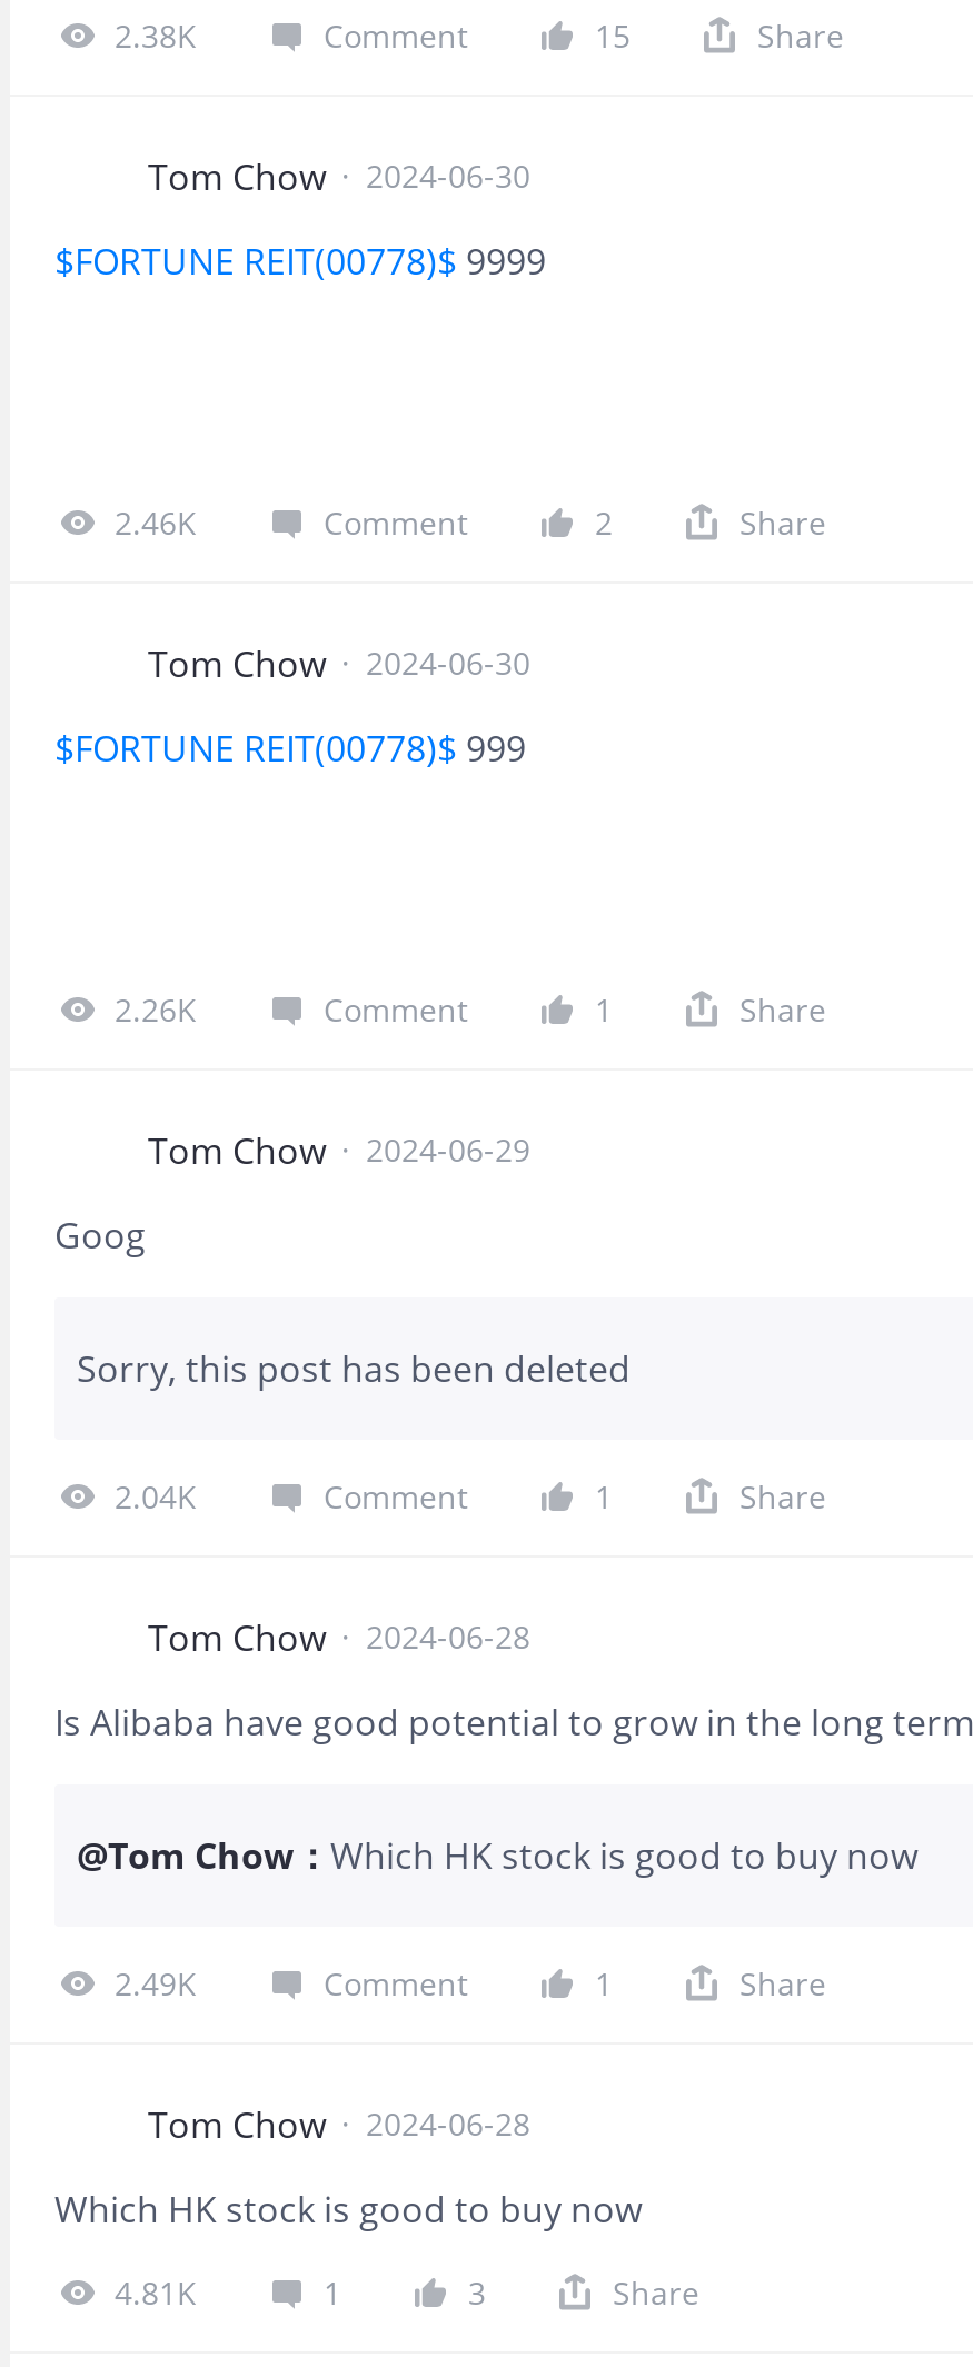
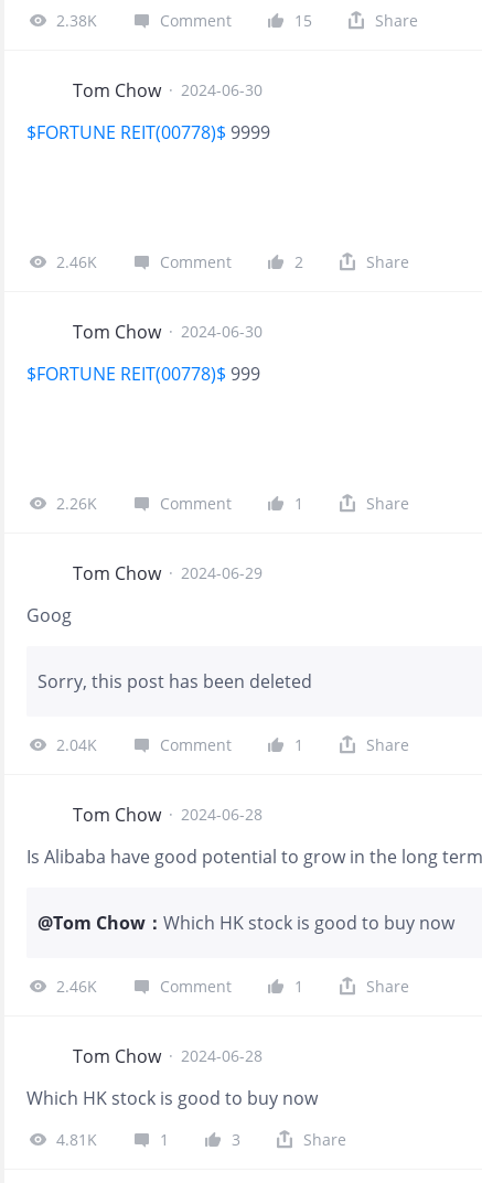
- 2.49K
+ 2.46K
